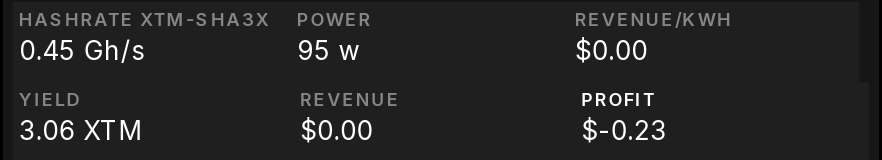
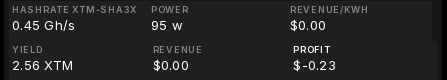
- 3.06 XTM
+ 2.56 XTM
